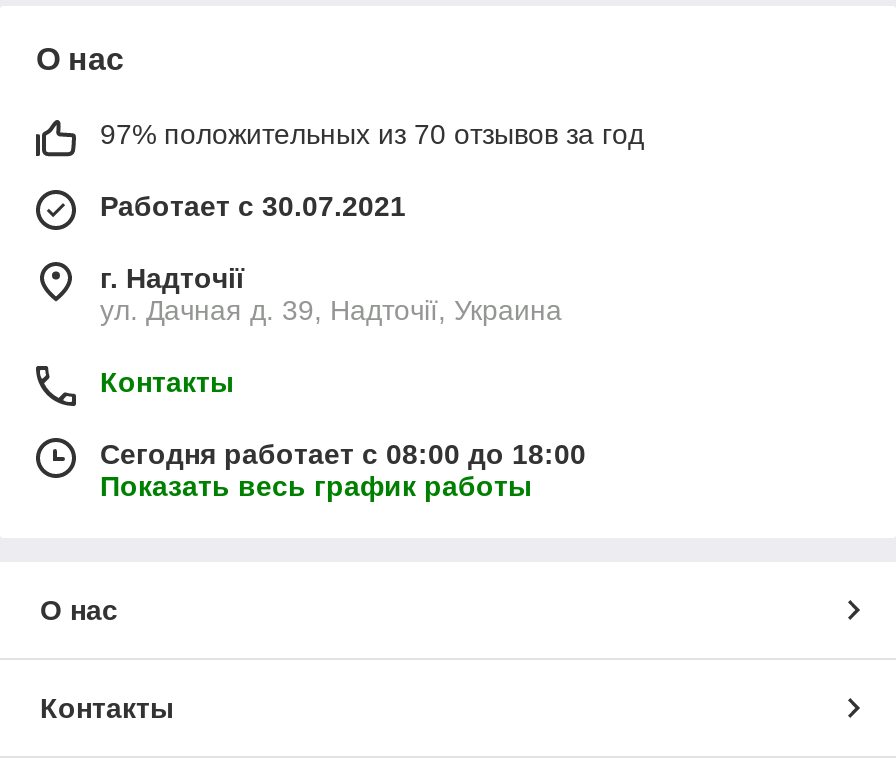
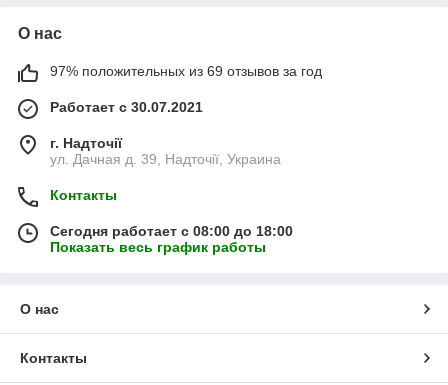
- 97% положительных из 70 отзывов за год
+ 97% положительных из 69 отзывов за год
